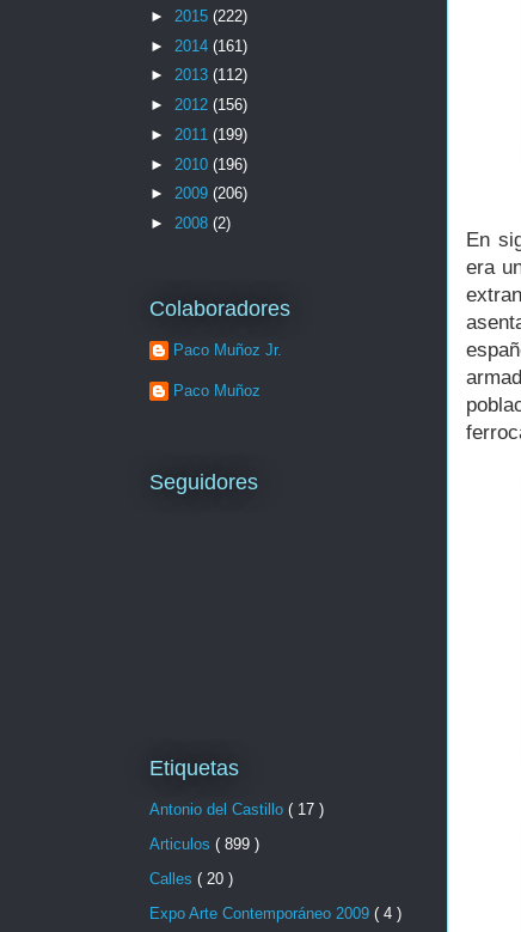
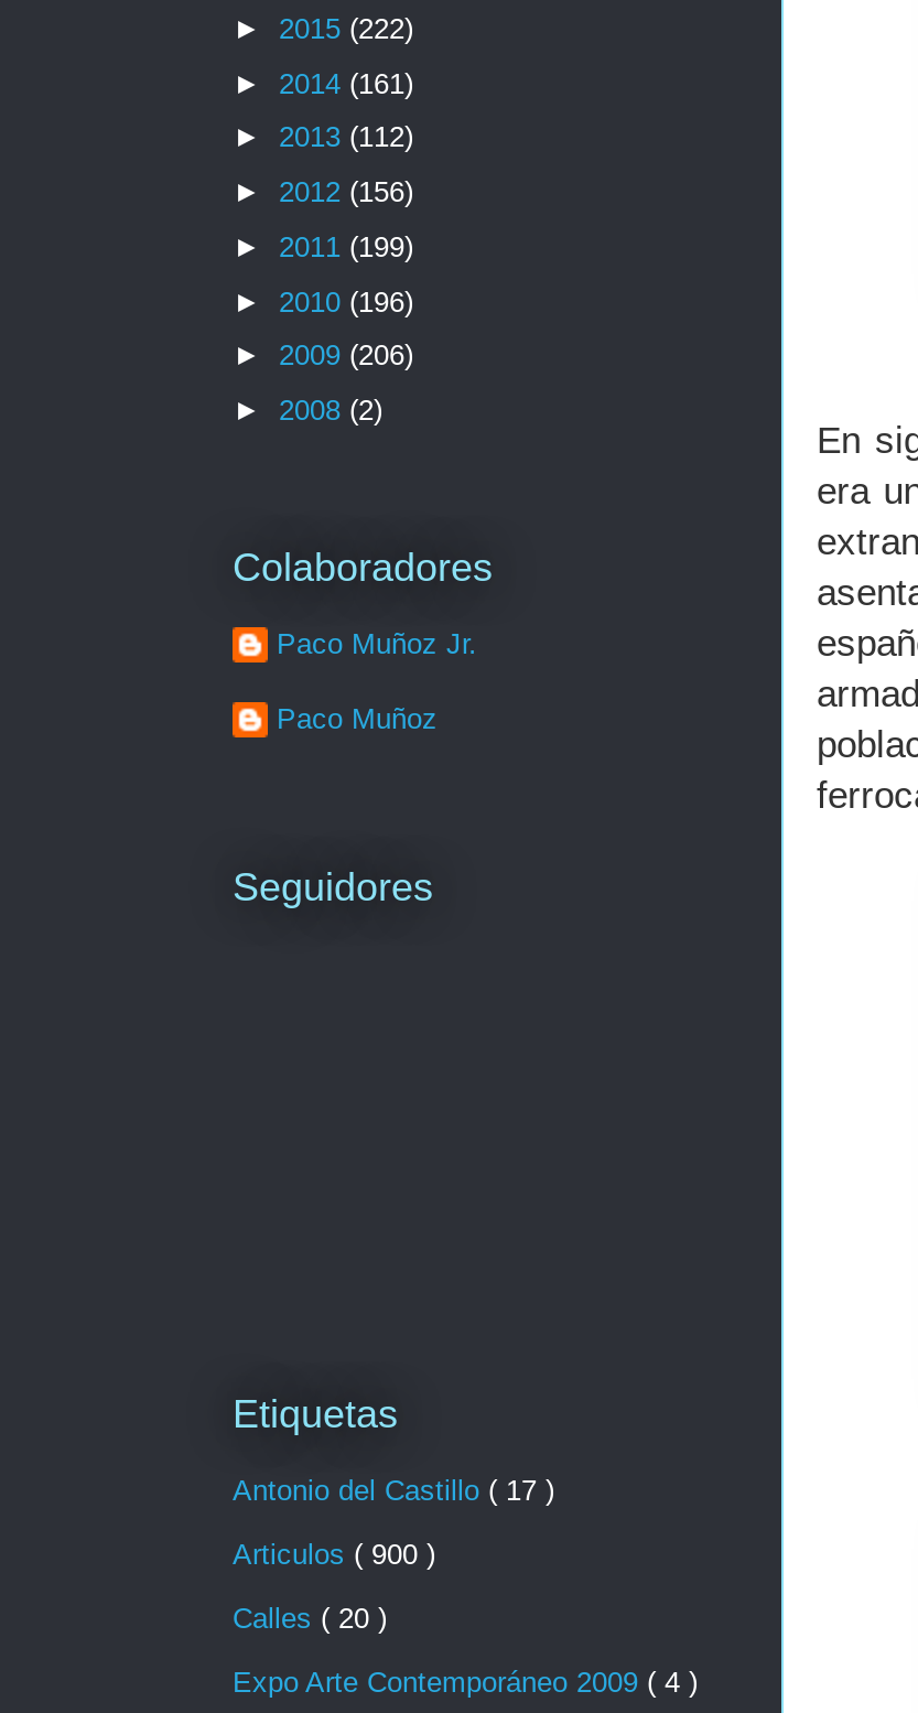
- Articulos ( 899 )
+ Articulos ( 900 )
